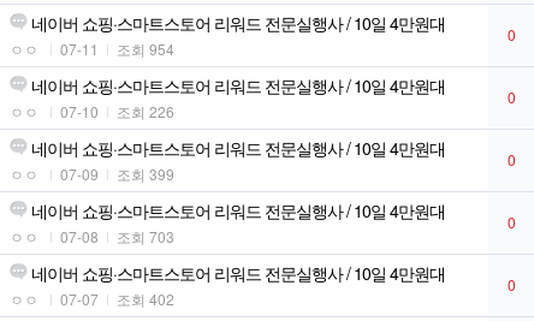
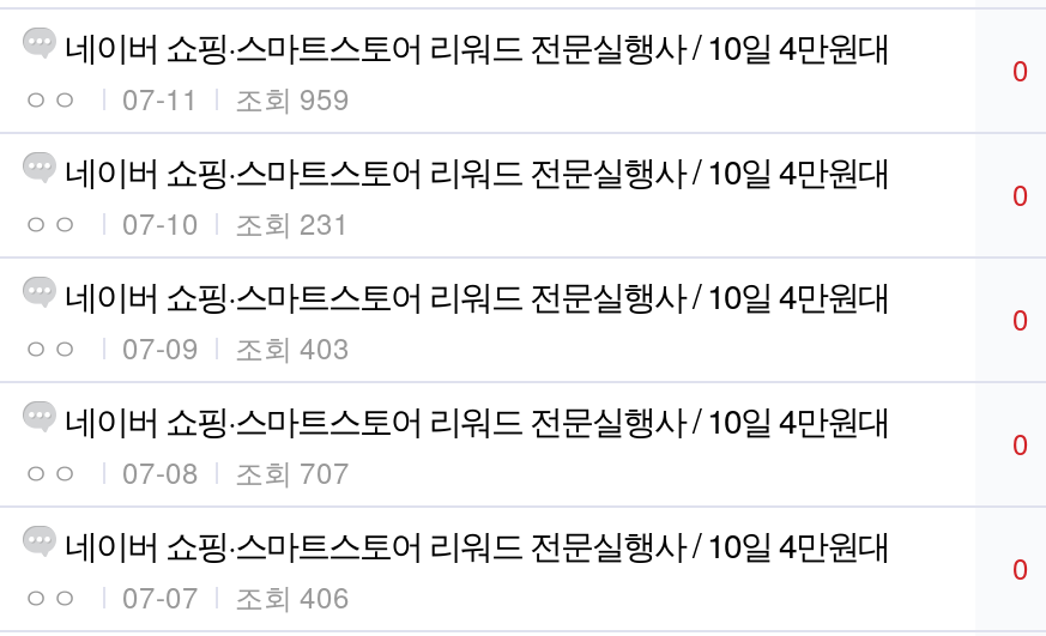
- 조회 954
+ 조회 959

- 조회 226
+ 조회 231

- 조회 399
+ 조회 403

- 조회 703
+ 조회 707

- 조회 402
+ 조회 406
